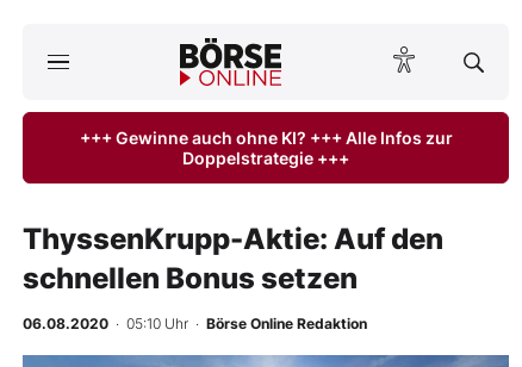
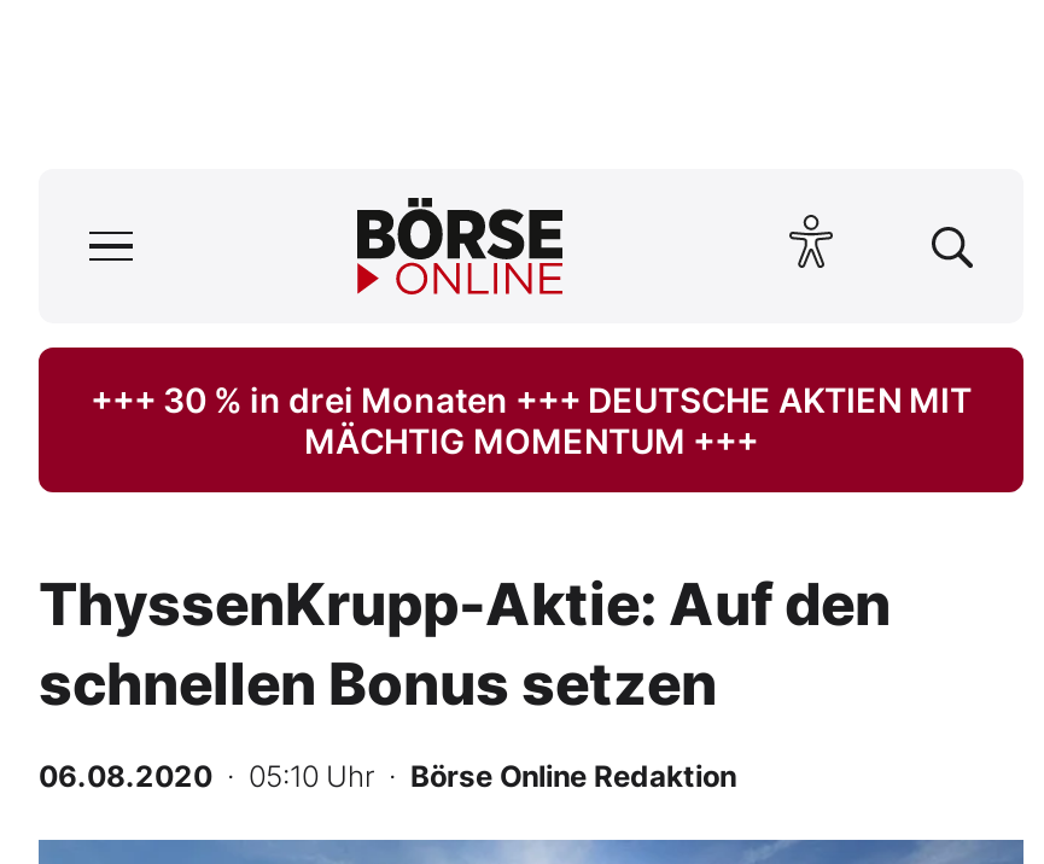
- +++ Gewinne auch ohne KI? +++ Alle Infos zur
- Doppelstrategie +++
+ +++ 30 % in drei Monaten +++ DEUTSCHE AKTIEN MIT
+ MÄCHTIG MOMENTUM +++
